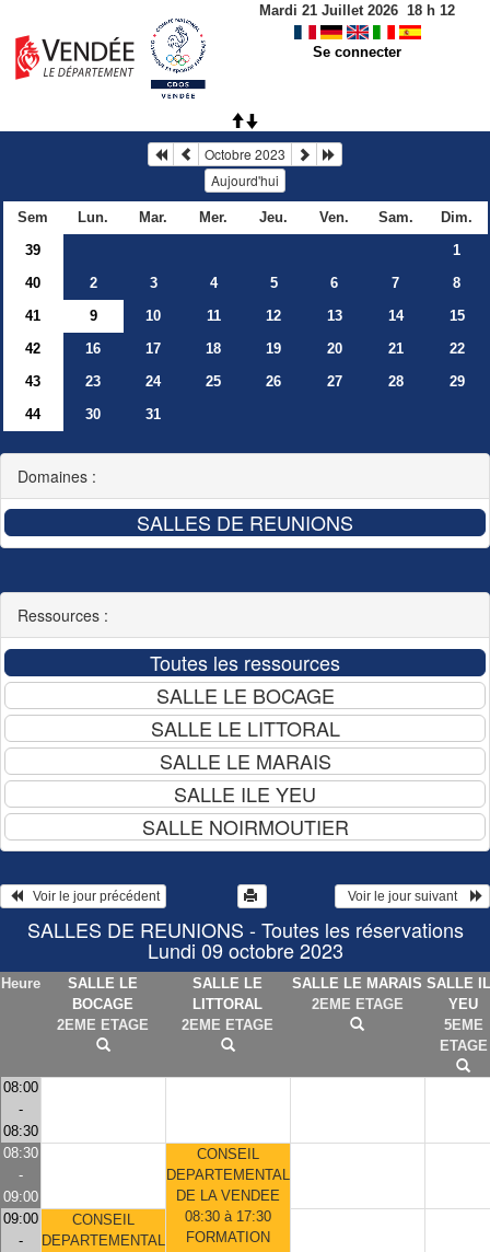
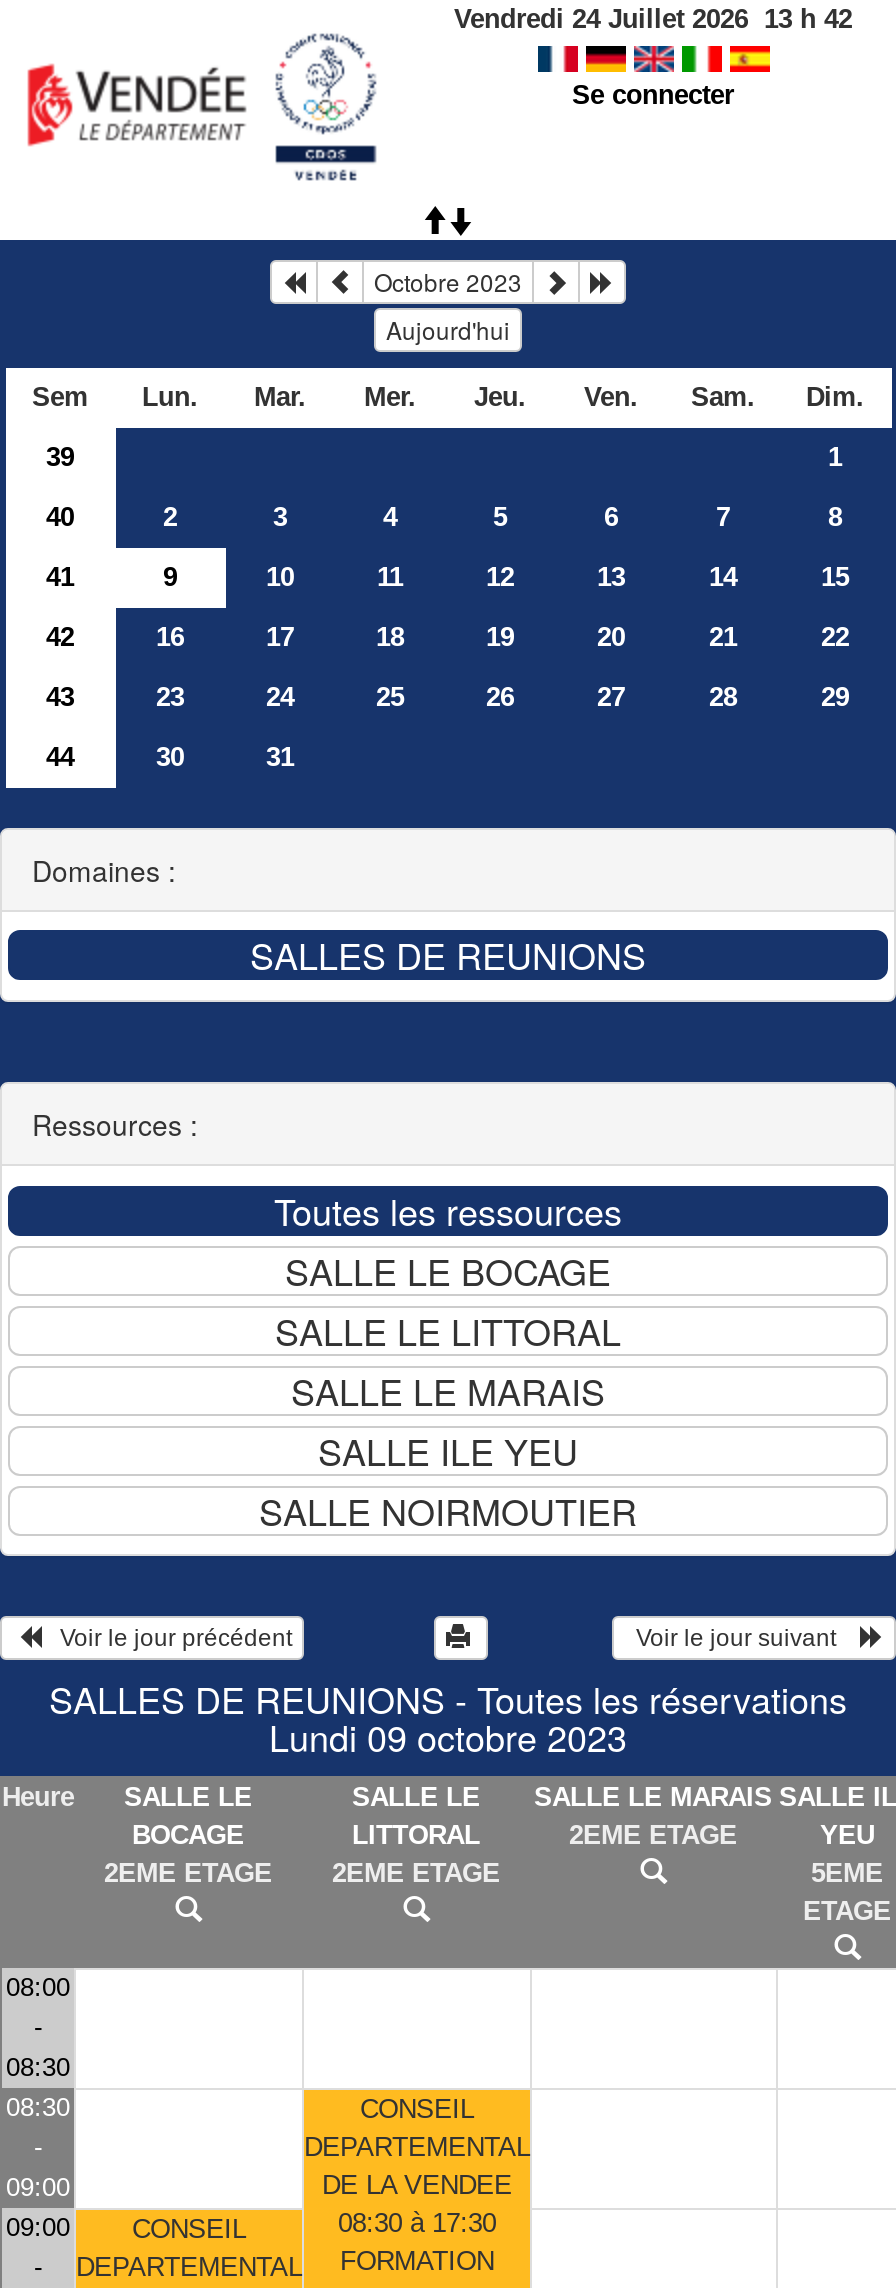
- Mardi 21 Juillet 2026 18 h 12
+ Vendredi 24 Juillet 2026 13 h 42
